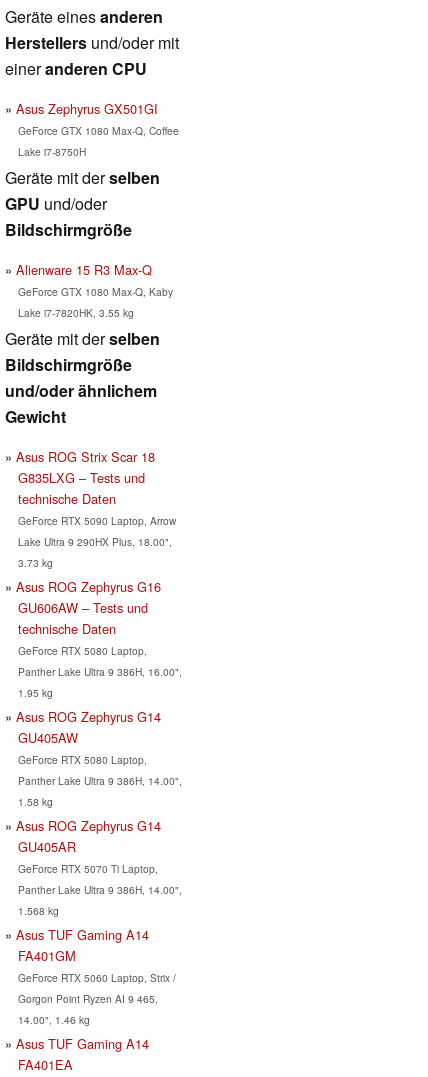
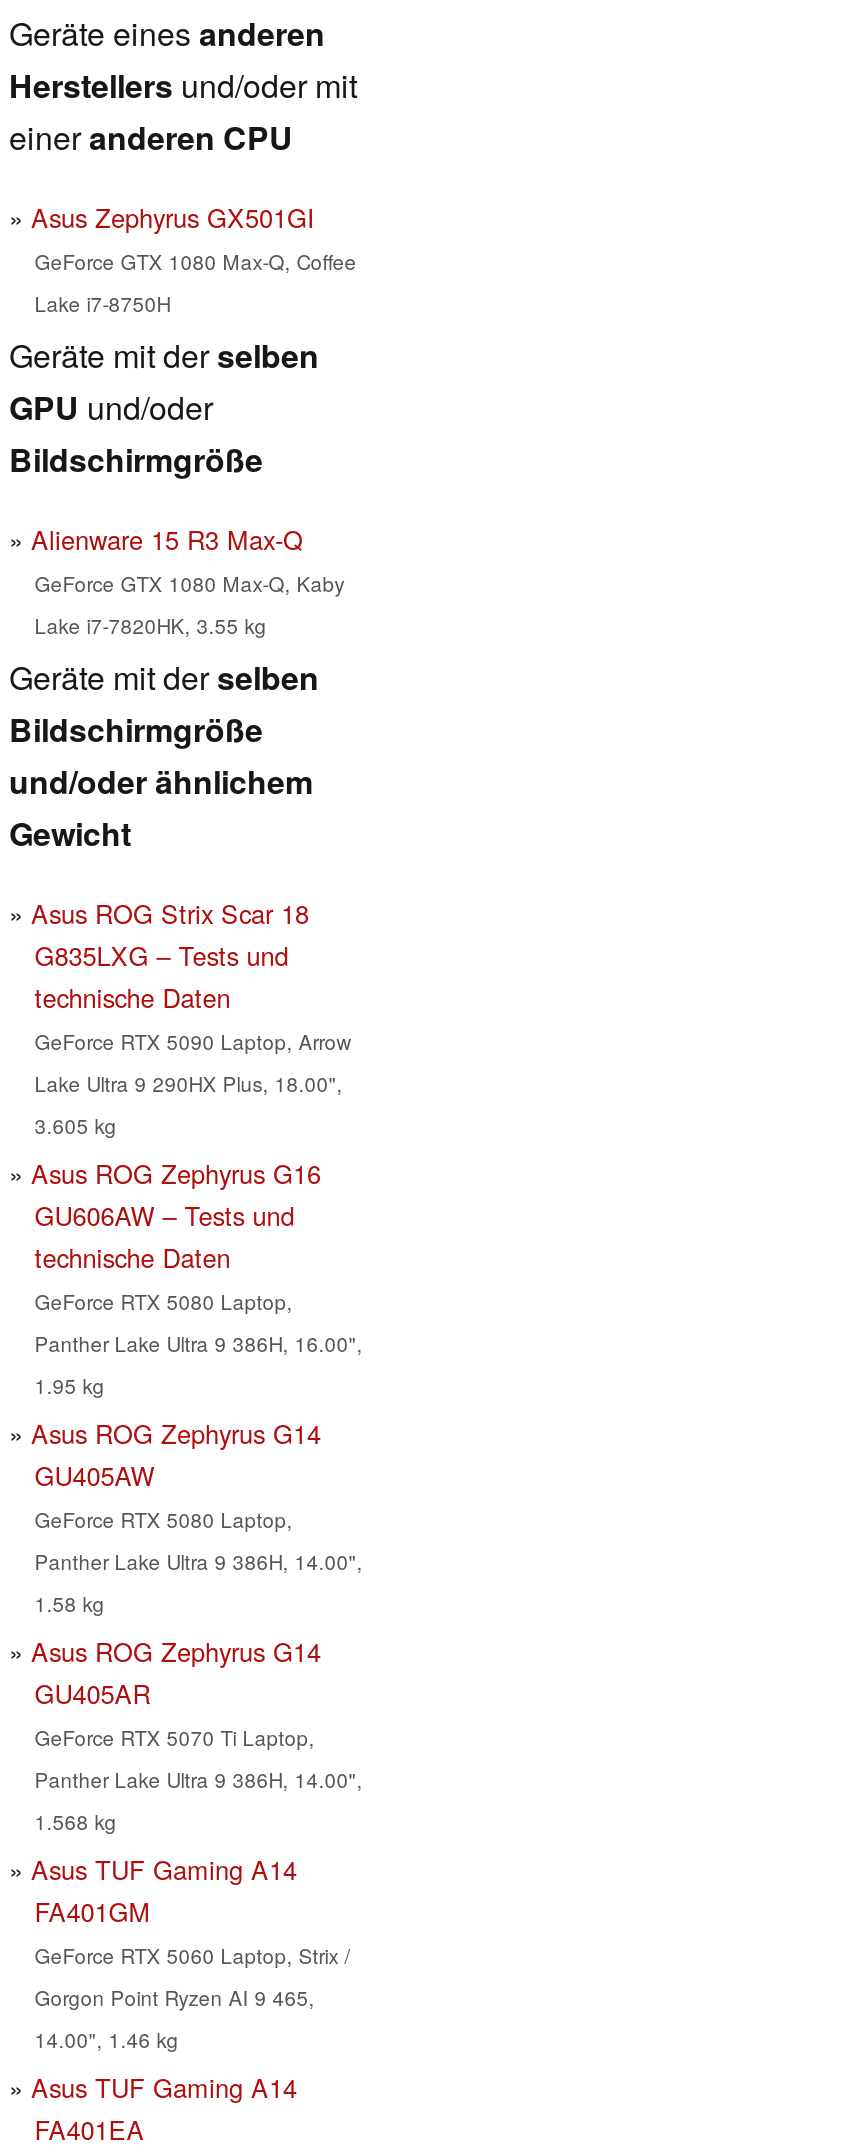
- 3.73 kg
+ 3.605 kg
